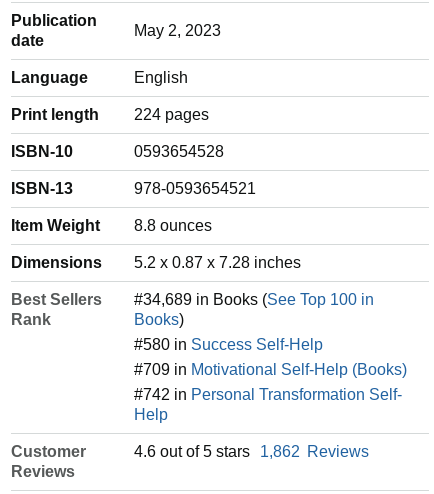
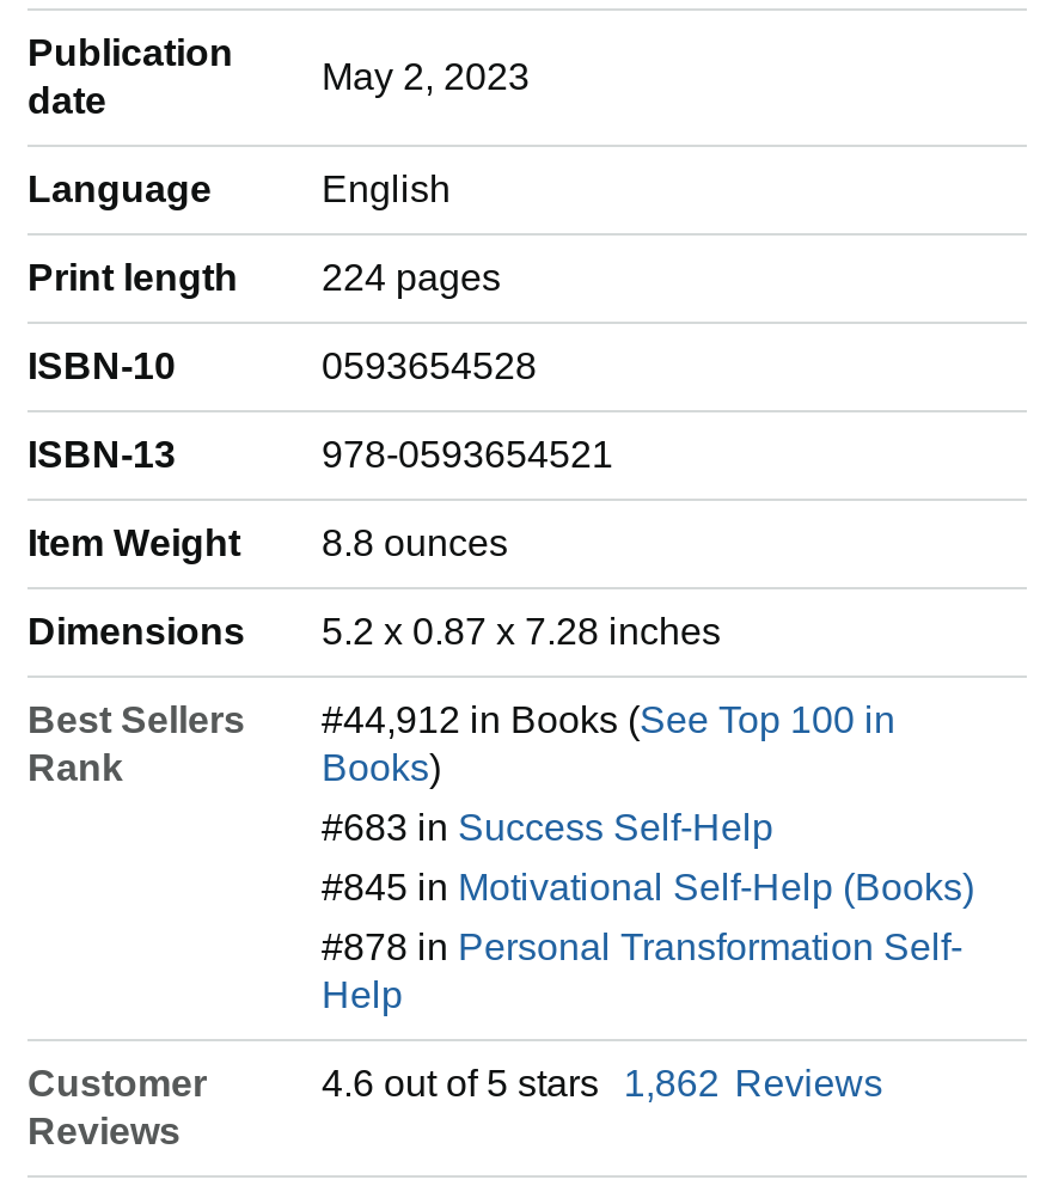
- #34,689 in Books (See Top 100 in
+ #44,912 in Books (See Top 100 in

- #580 in Success Self-Help
+ #683 in Success Self-Help

- #709 in Motivational Self-Help (Books)
+ #845 in Motivational Self-Help (Books)

- #742 in Personal Transformation Self-
+ #878 in Personal Transformation Self-
